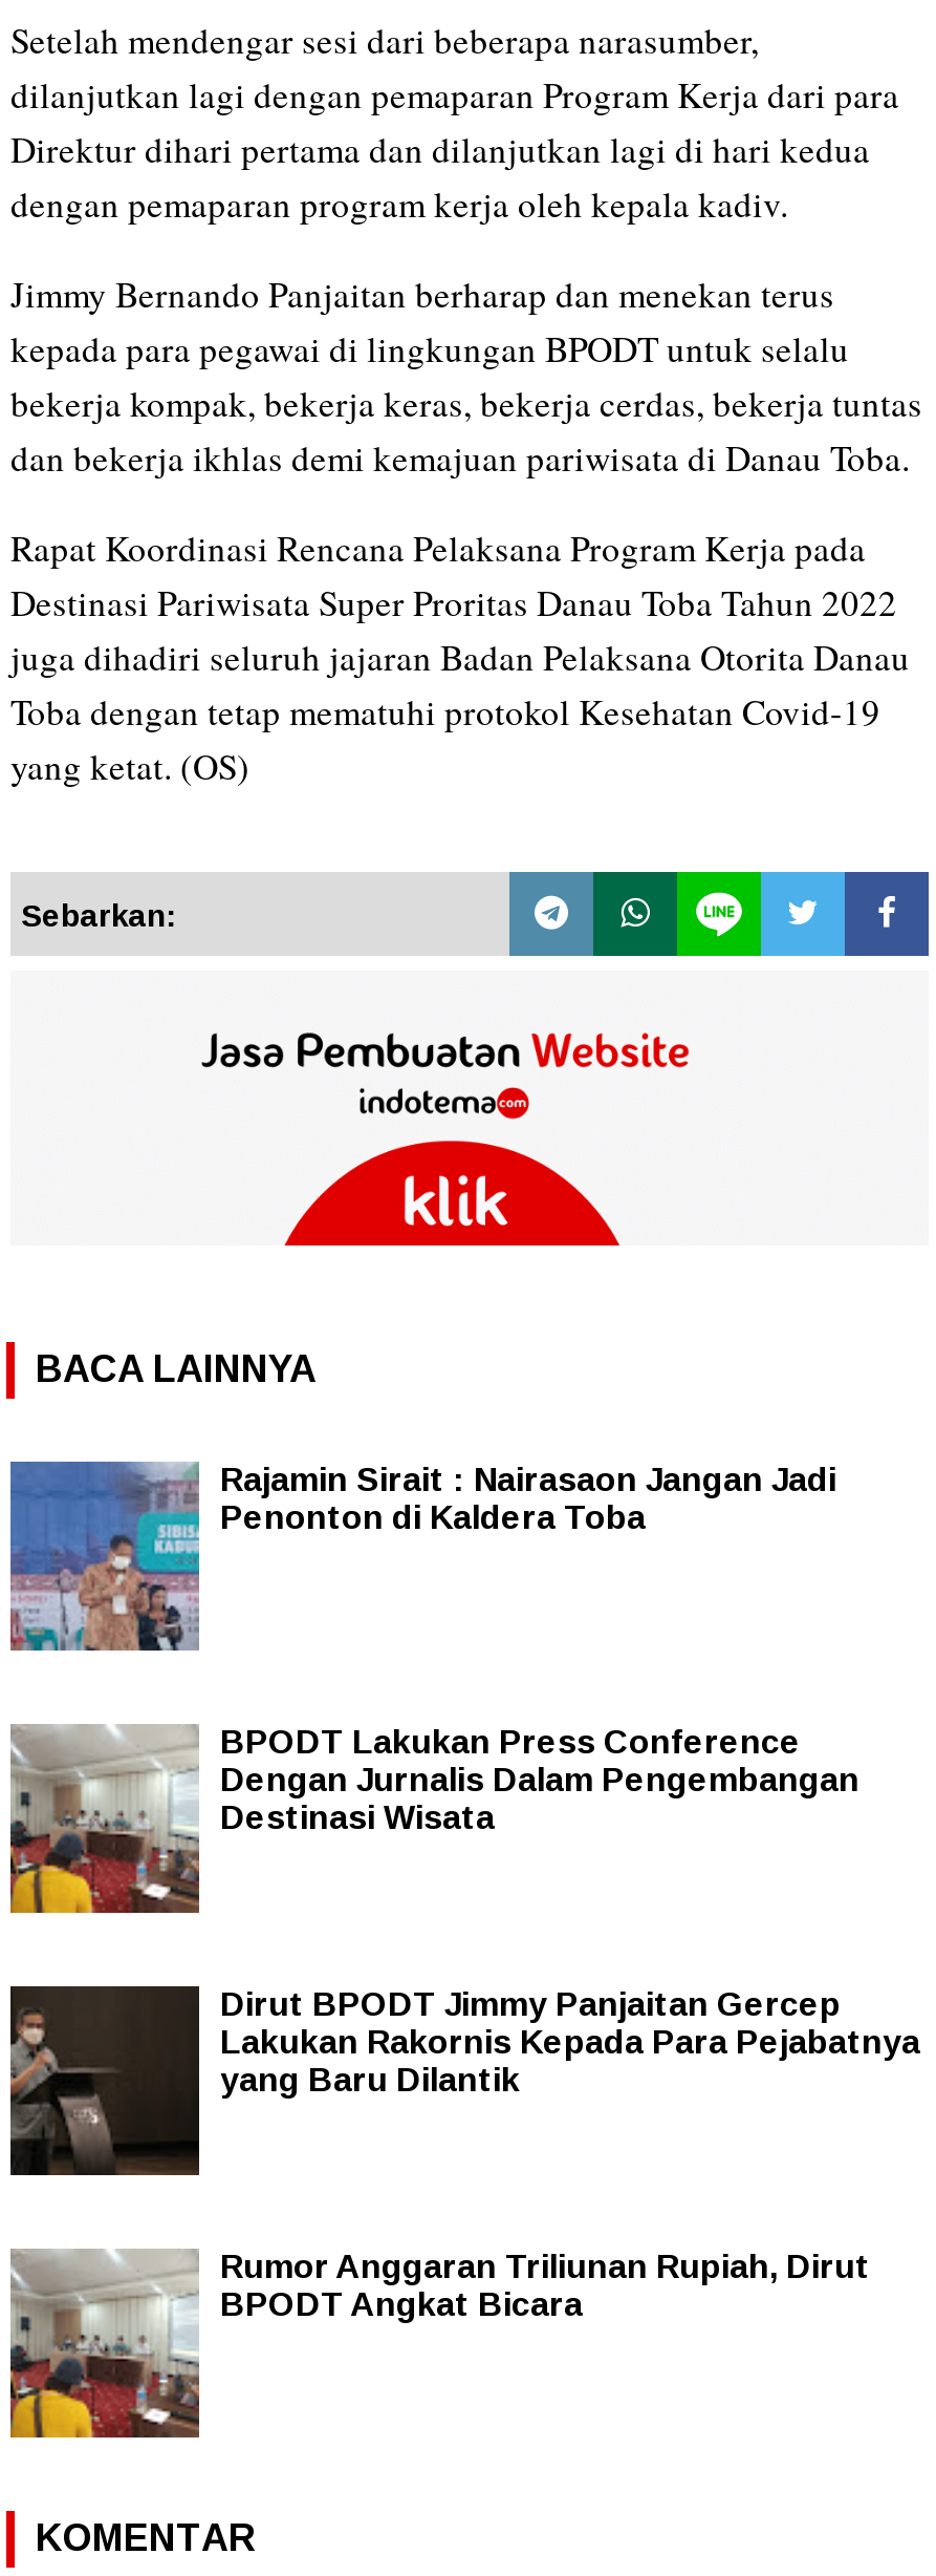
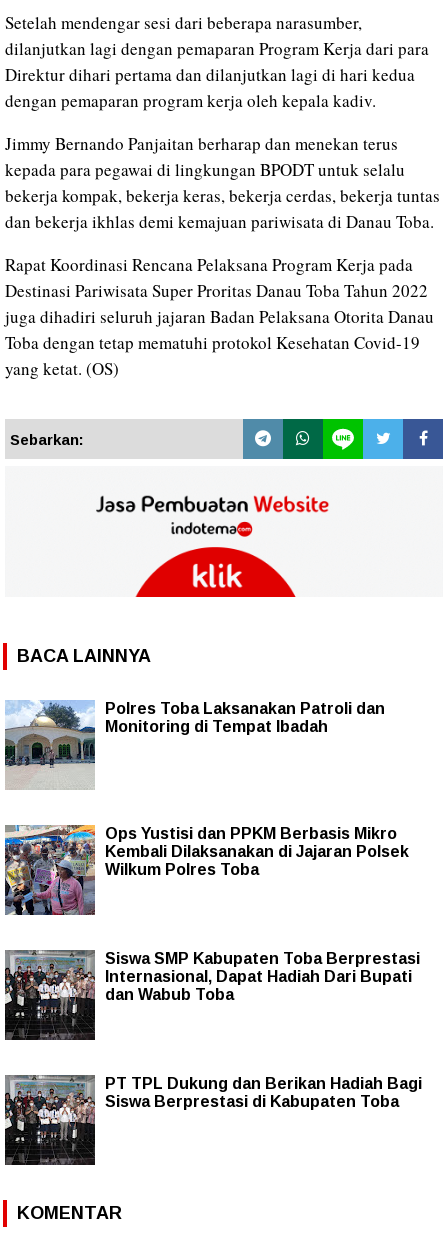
- [image]
- Rajamin Sirait : Nairasaon Jangan Jadi
- Penonton di Kaldera Toba
+ [image]
+ Polres Toba Laksanakan Patroli dan
+ Monitoring di Tempat Ibadah

- [image]
- BPODT Lakukan Press Conference
- Dengan Jurnalis Dalam Pengembangan
- Destinasi Wisata
+ [image]
+ Ops Yustisi dan PPKM Berbasis Mikro
+ Kembali Dilaksanakan di Jajaran Polsek
+ Wilkum Polres Toba

- [image]
- Dirut BPODT Jimmy Panjaitan Gercep
- Lakukan Rakornis Kepada Para Pejabatnya
- yang Baru Dilantik
+ [image]
+ Siswa SMP Kabupaten Toba Berprestasi
+ Internasional, Dapat Hadiah Dari Bupati
+ dan Wabub Toba

- [image]
- Rumor Anggaran Triliunan Rupiah, Dirut
- BPODT Angkat Bicara
+ [image]
+ PT TPL Dukung dan Berikan Hadiah Bagi
+ Siswa Berprestasi di Kabupaten Toba
